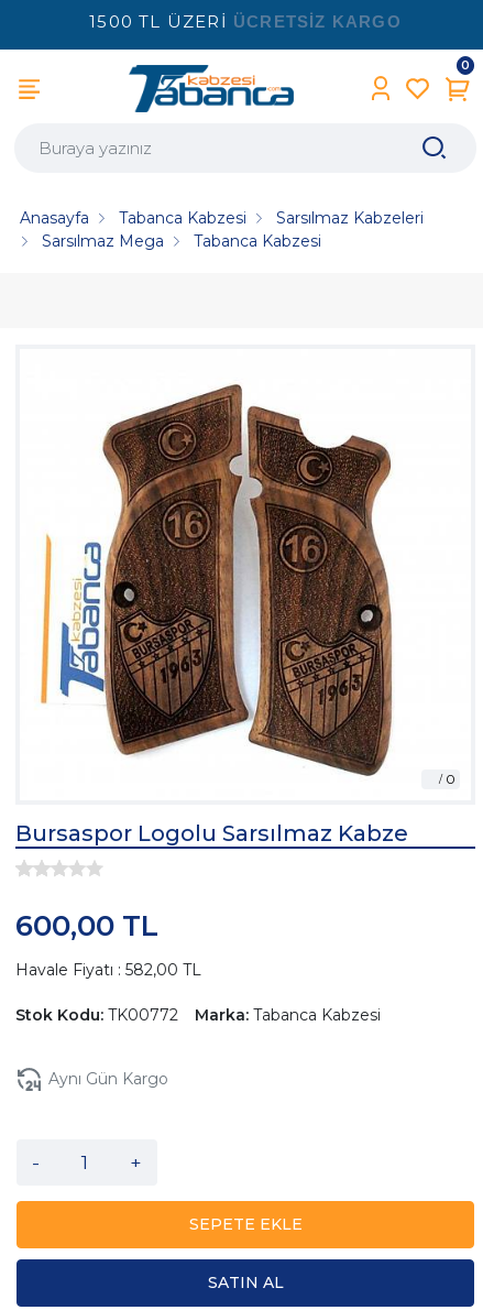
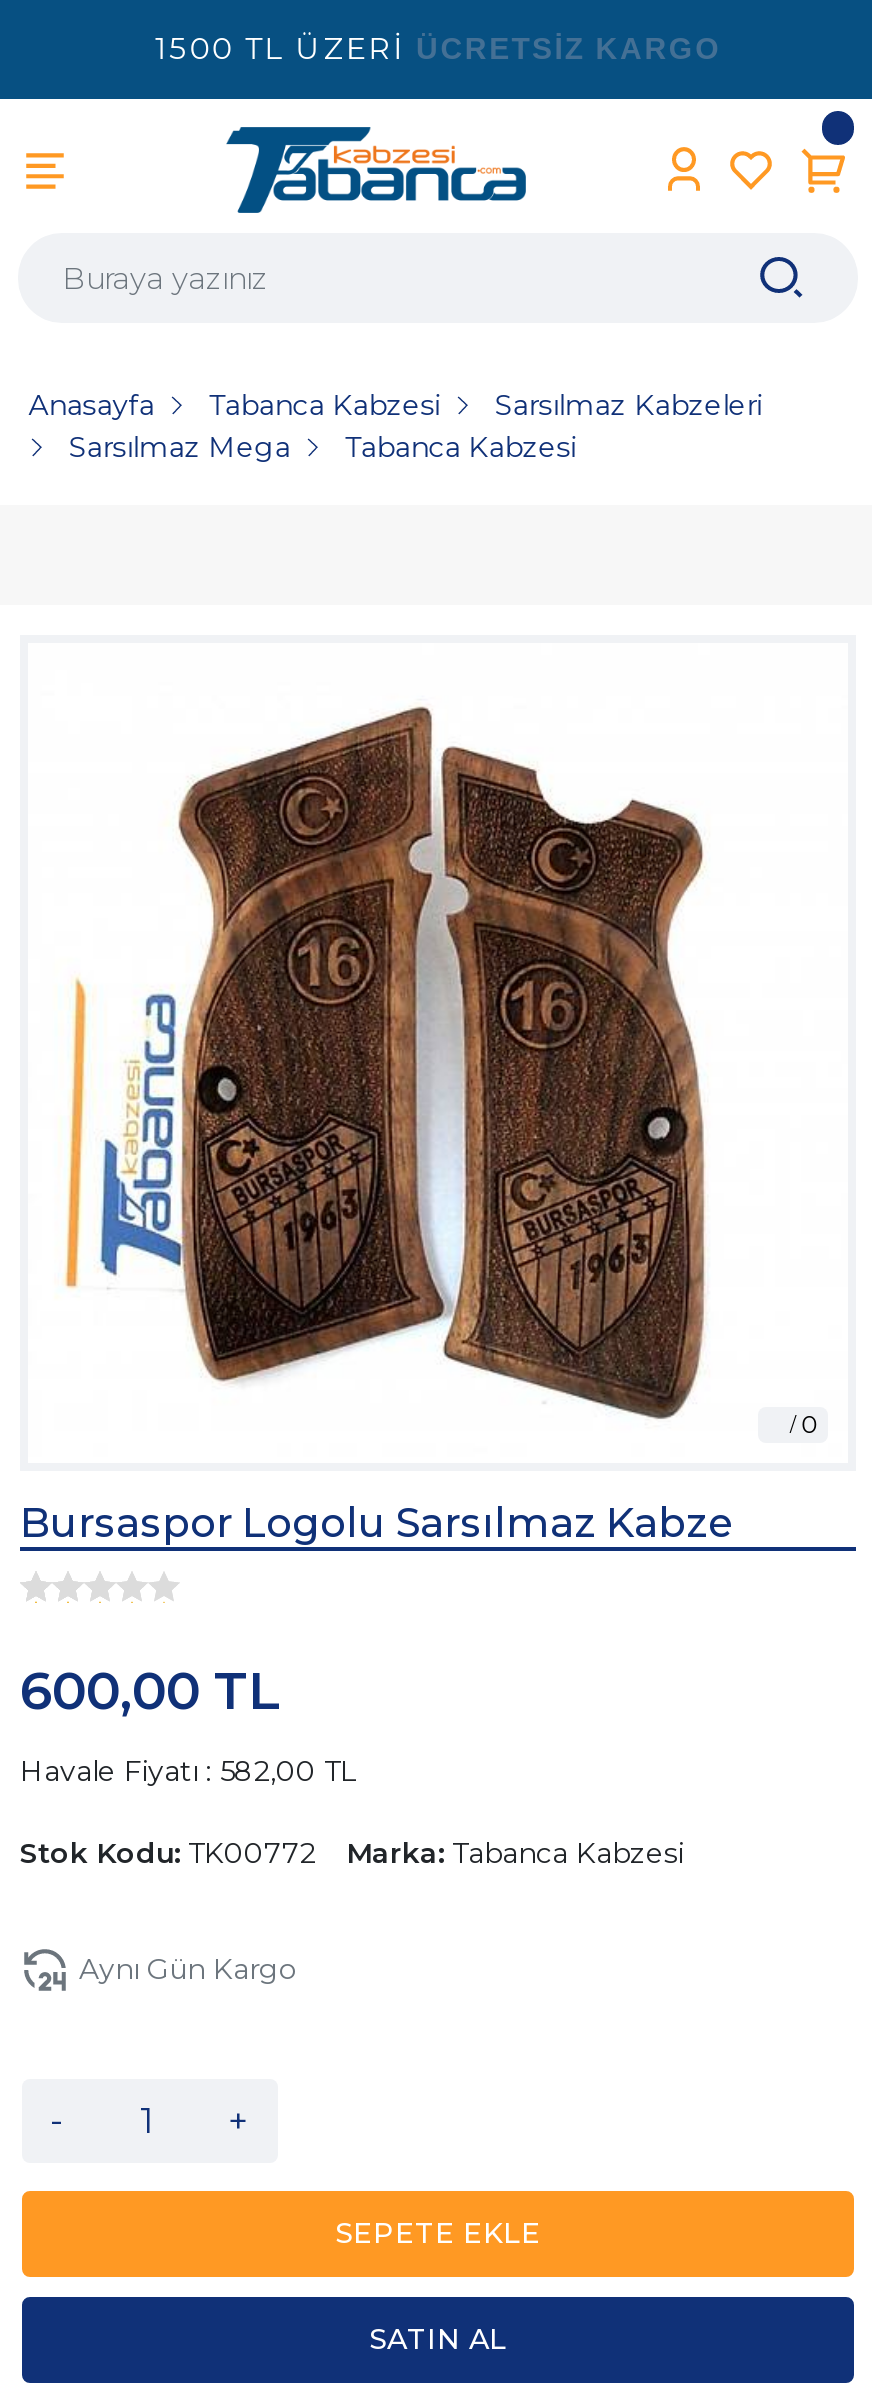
- 0
